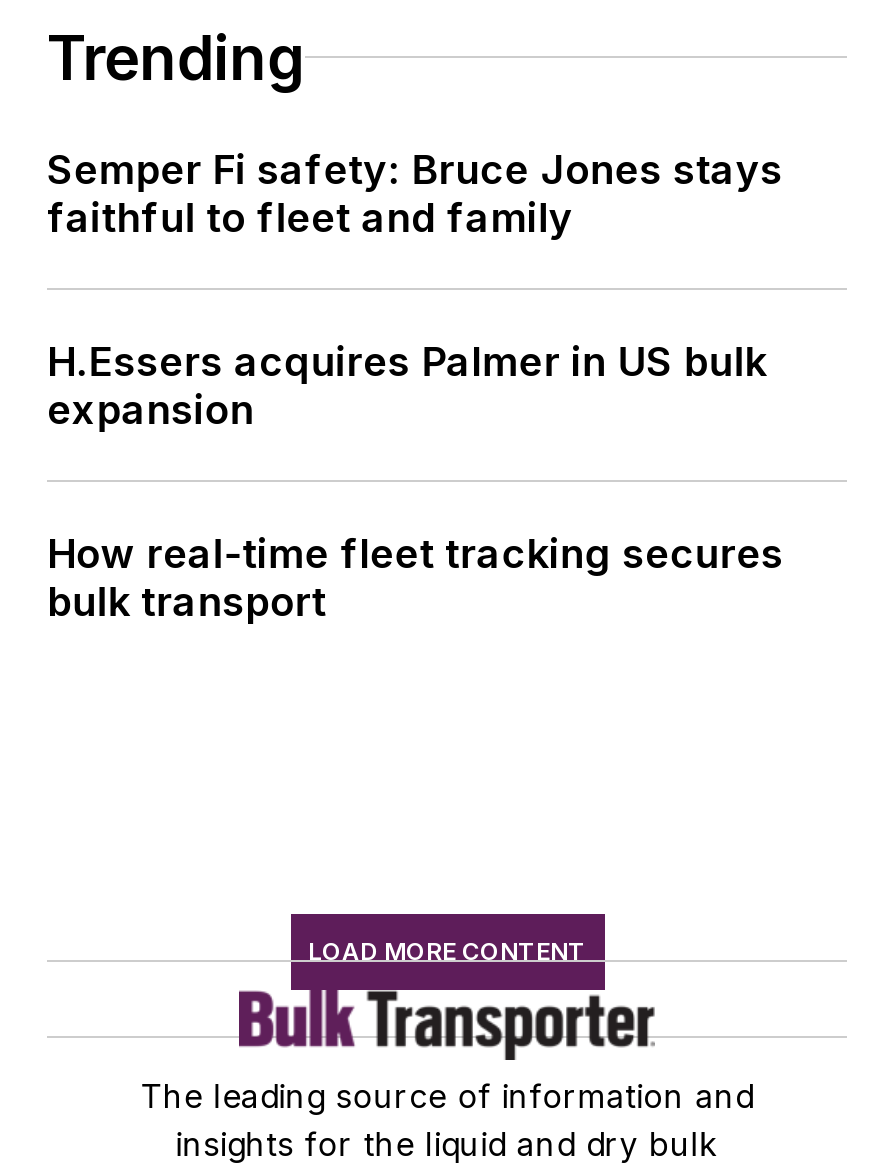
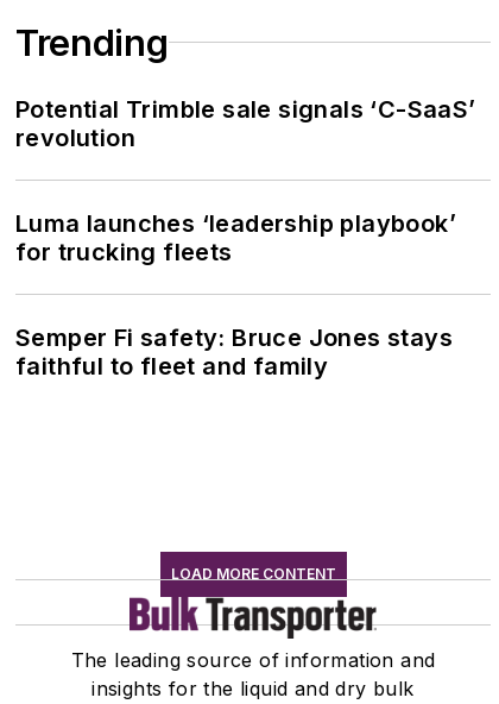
+ Potential Trimble sale signals ‘C-SaaS’
+ revolution
+ Luma launches ‘leadership playbook’
+ for trucking fleets

moved down: Semper Fi safety: Bruce Jones stays | faithful to fleet and family

- H.Essers acquires Palmer in US bulk
- expansion
- How real-time fleet tracking secures
- bulk transport
